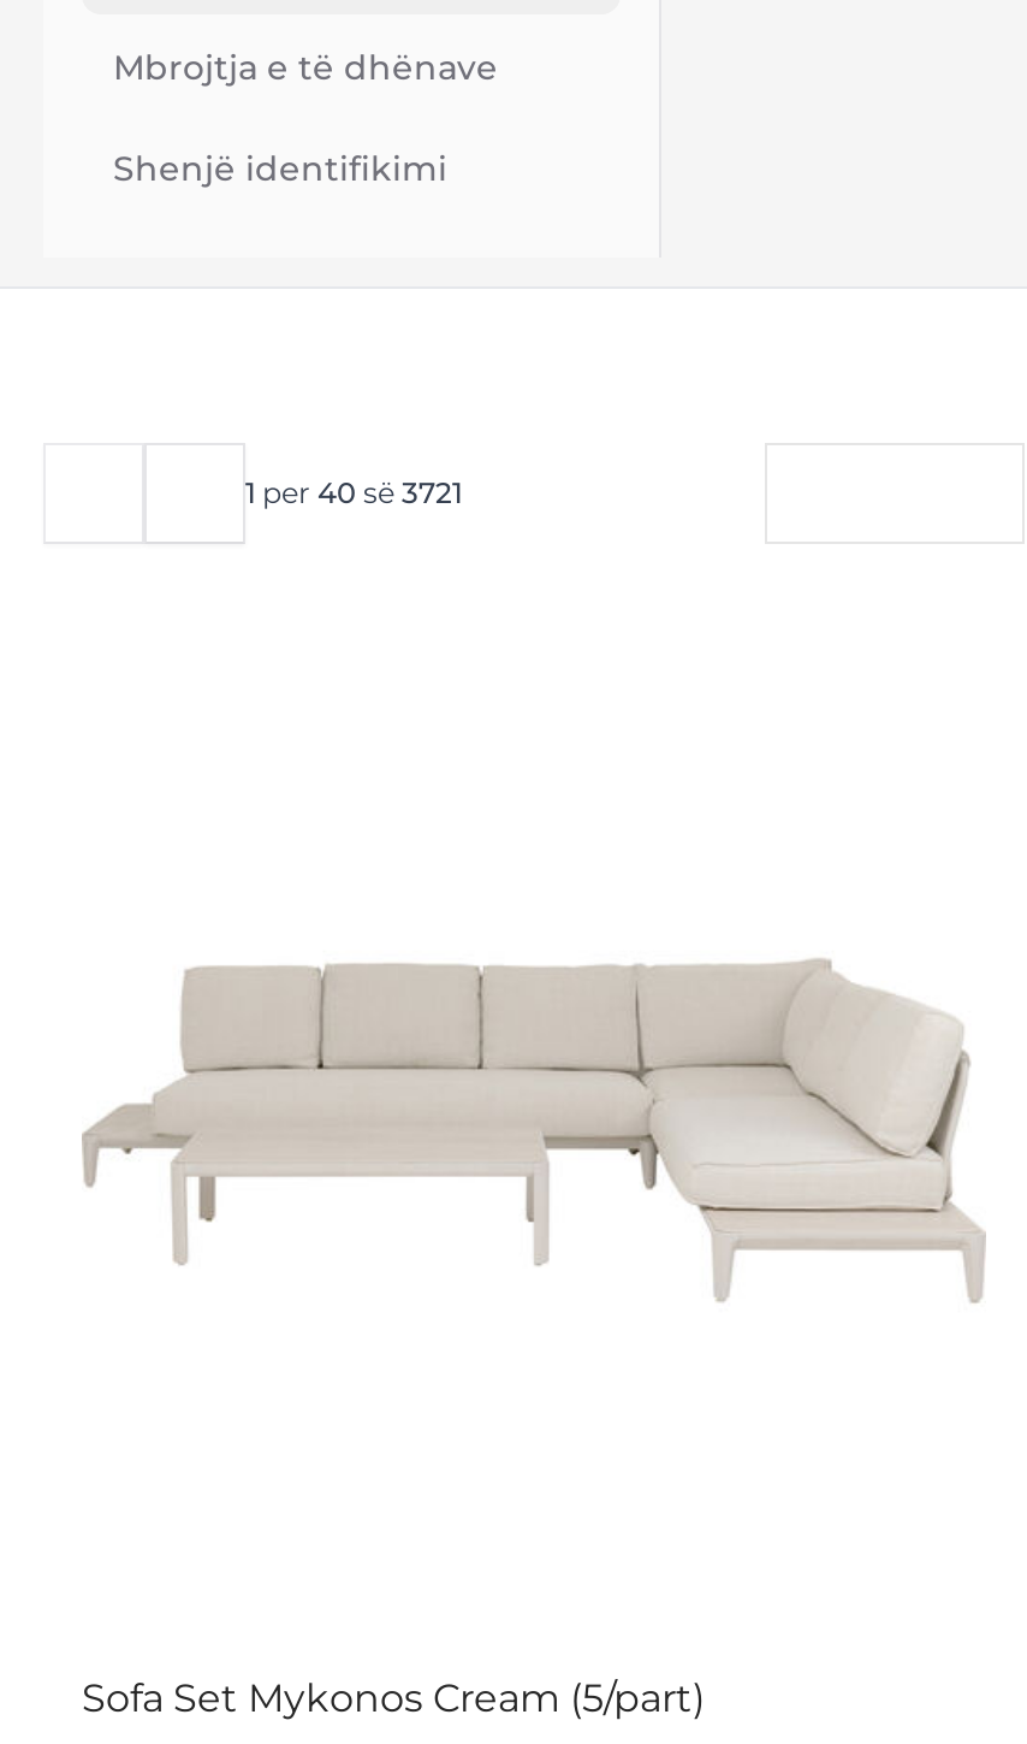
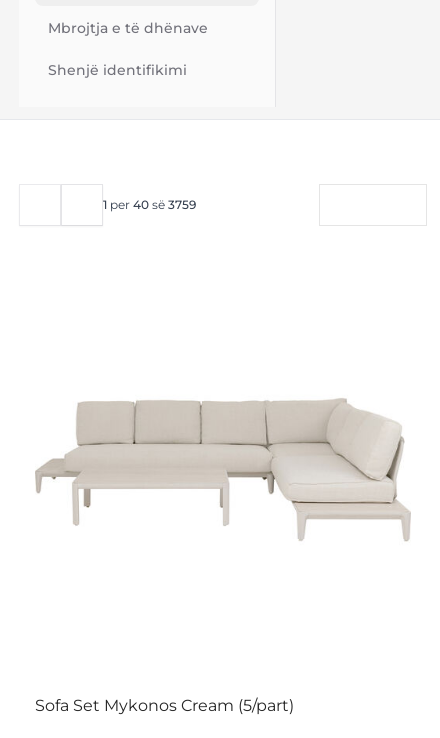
- 1 per 40 së 3721
+ 1 per 40 së 3759
